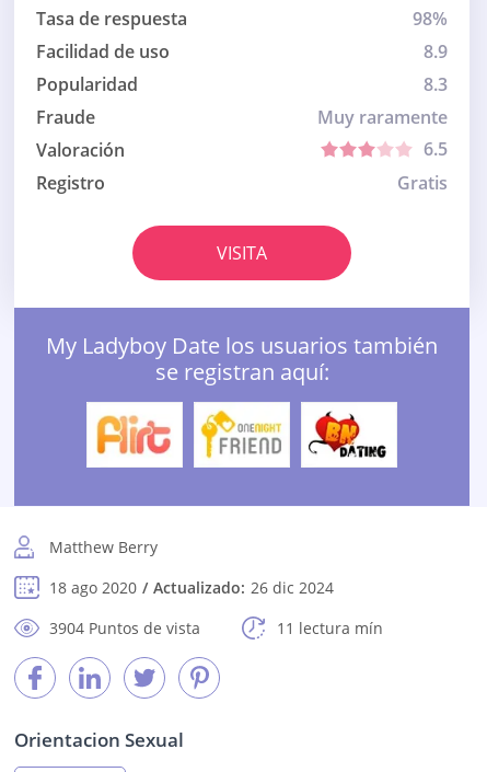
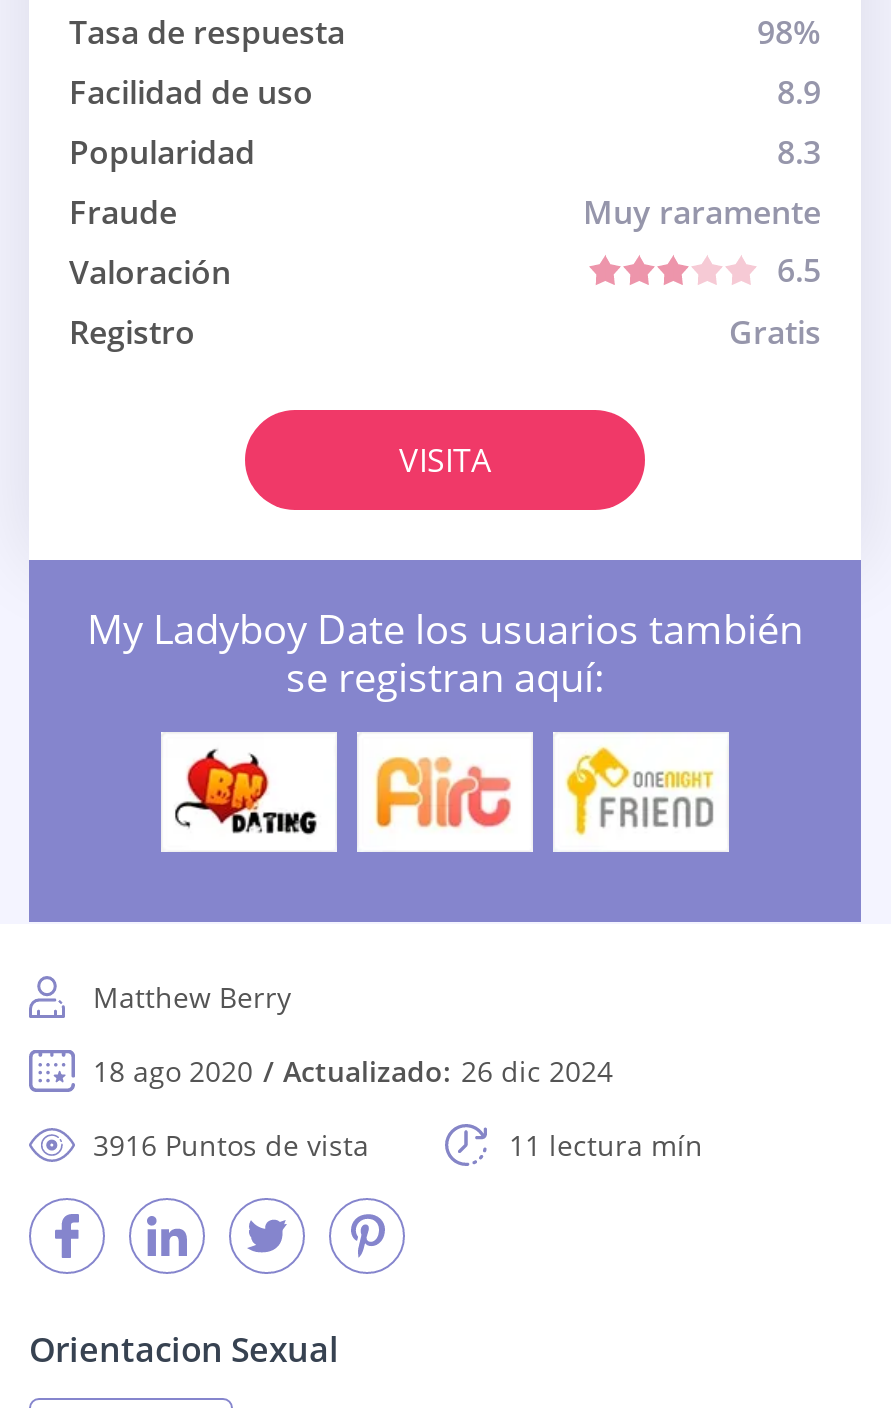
- [image]
+ [image]

- [image]
+ [image]

- [image]
+ [image]

- 3904 Puntos de vista
+ 3916 Puntos de vista
